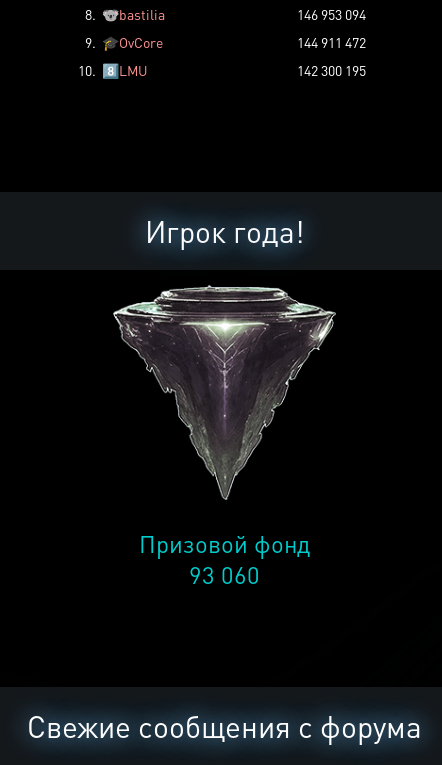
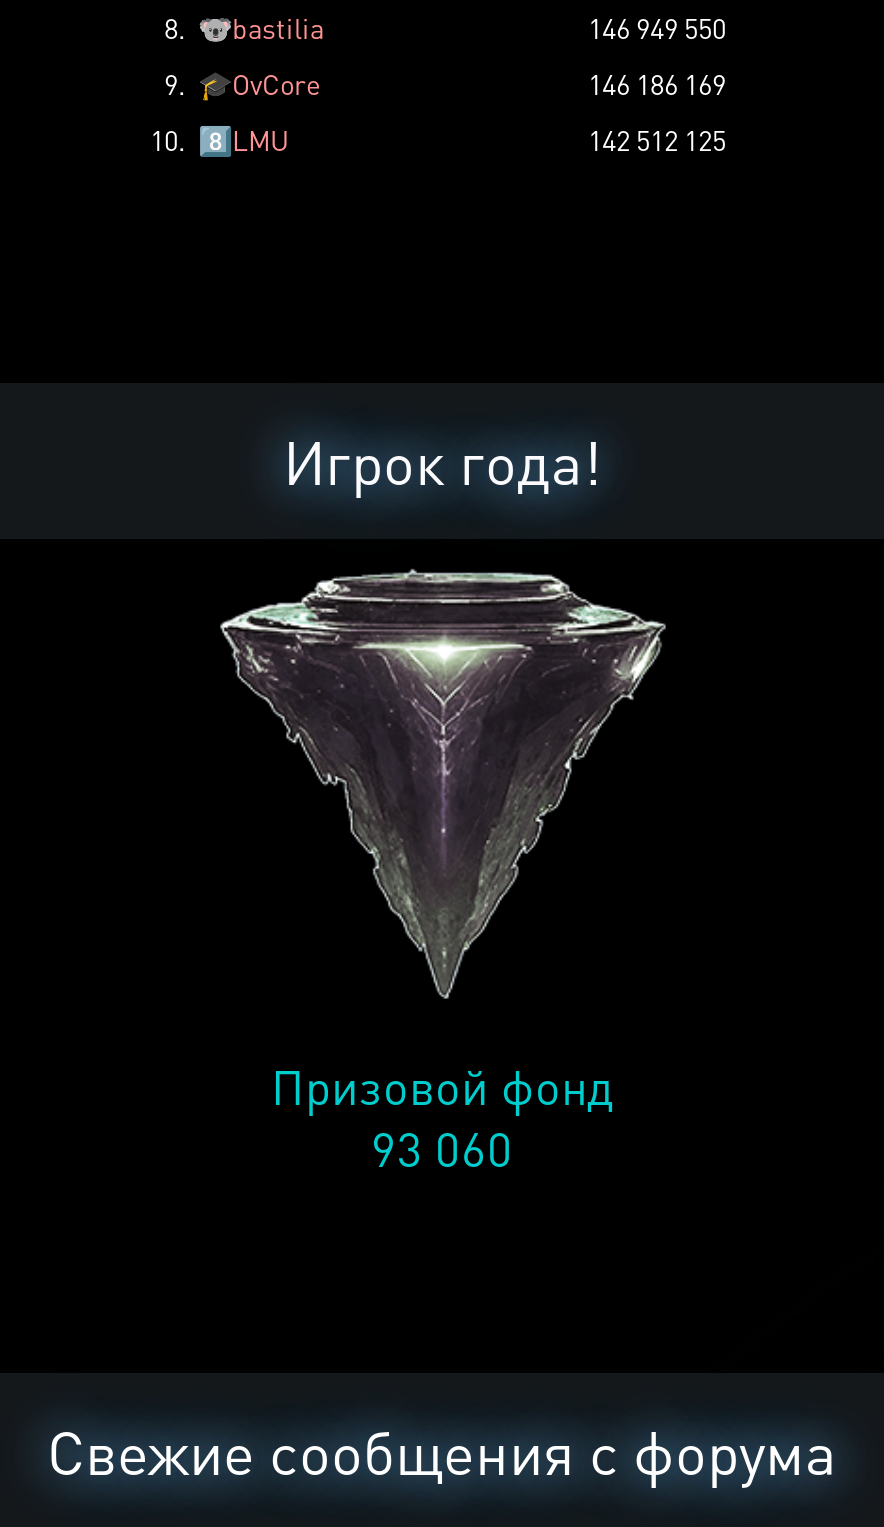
- 146 953 094
+ 146 949 550

- 144 911 472
+ 146 186 169

- 142 300 195
+ 142 512 125
